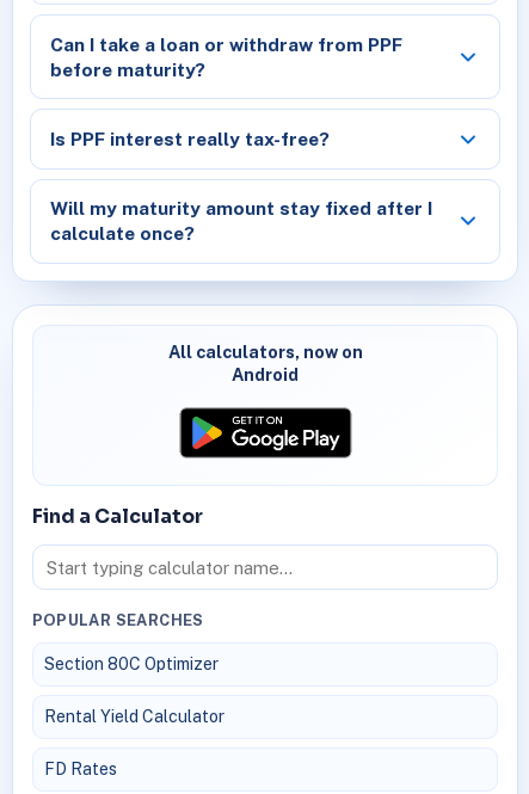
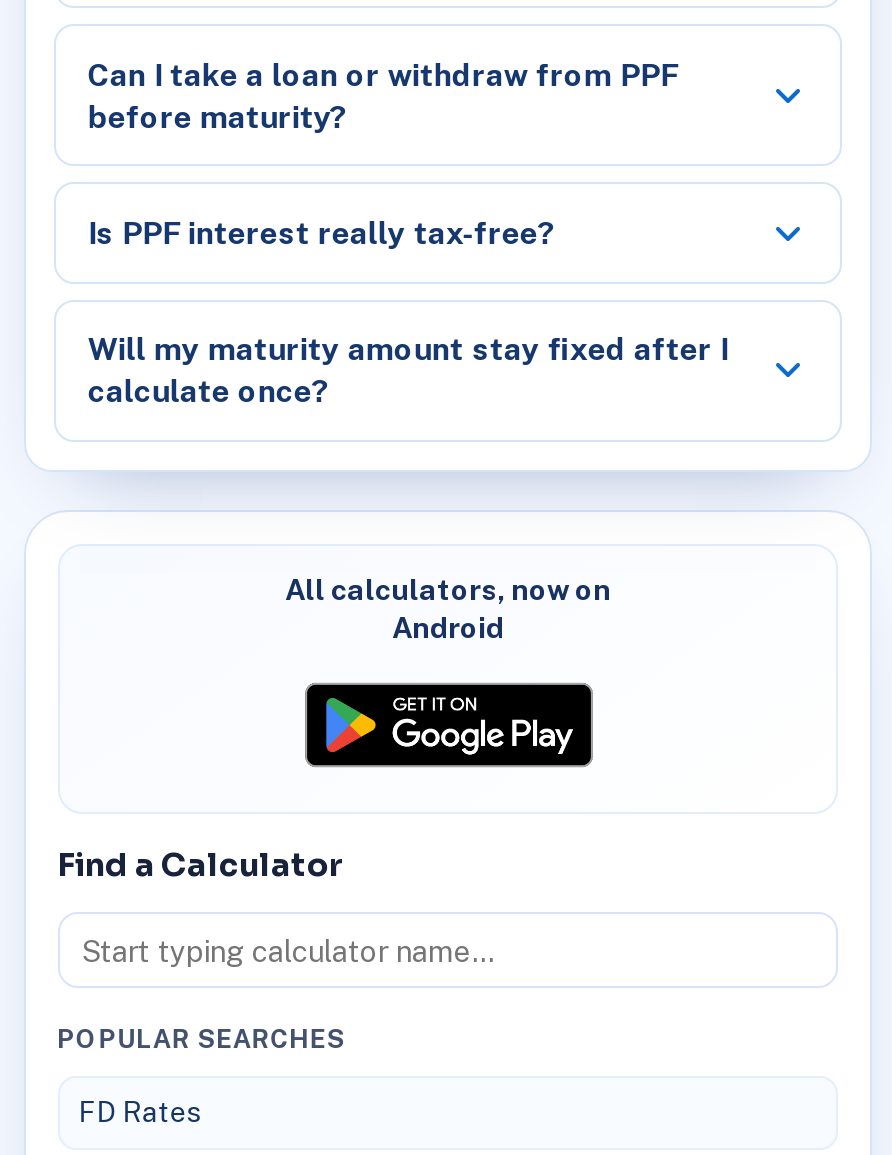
- Section 80C Optimizer
- Rental Yield Calculator
